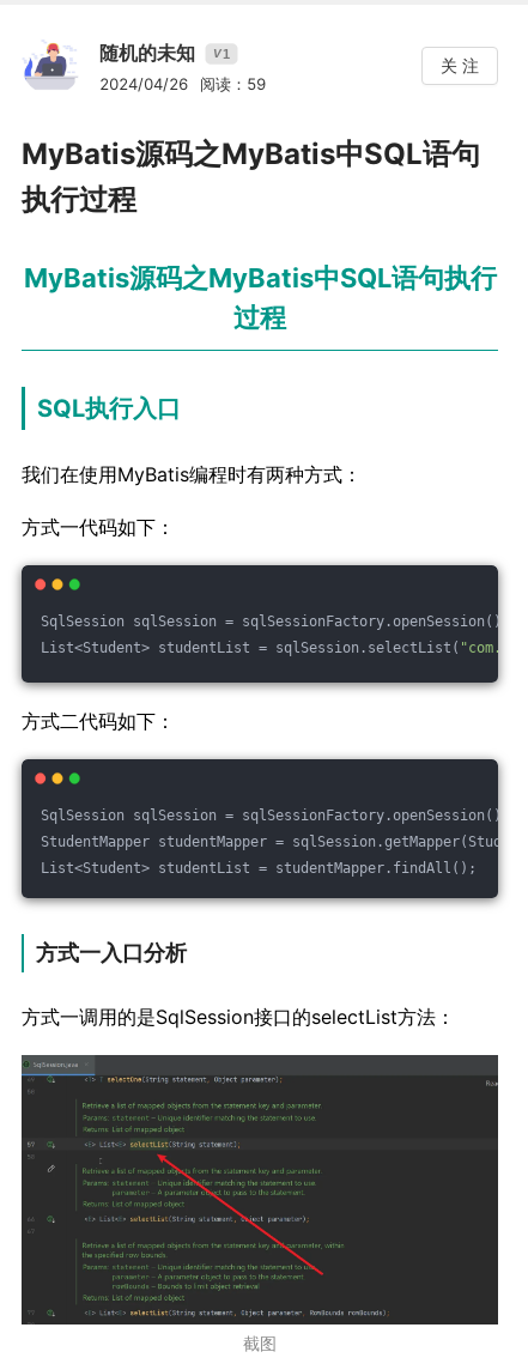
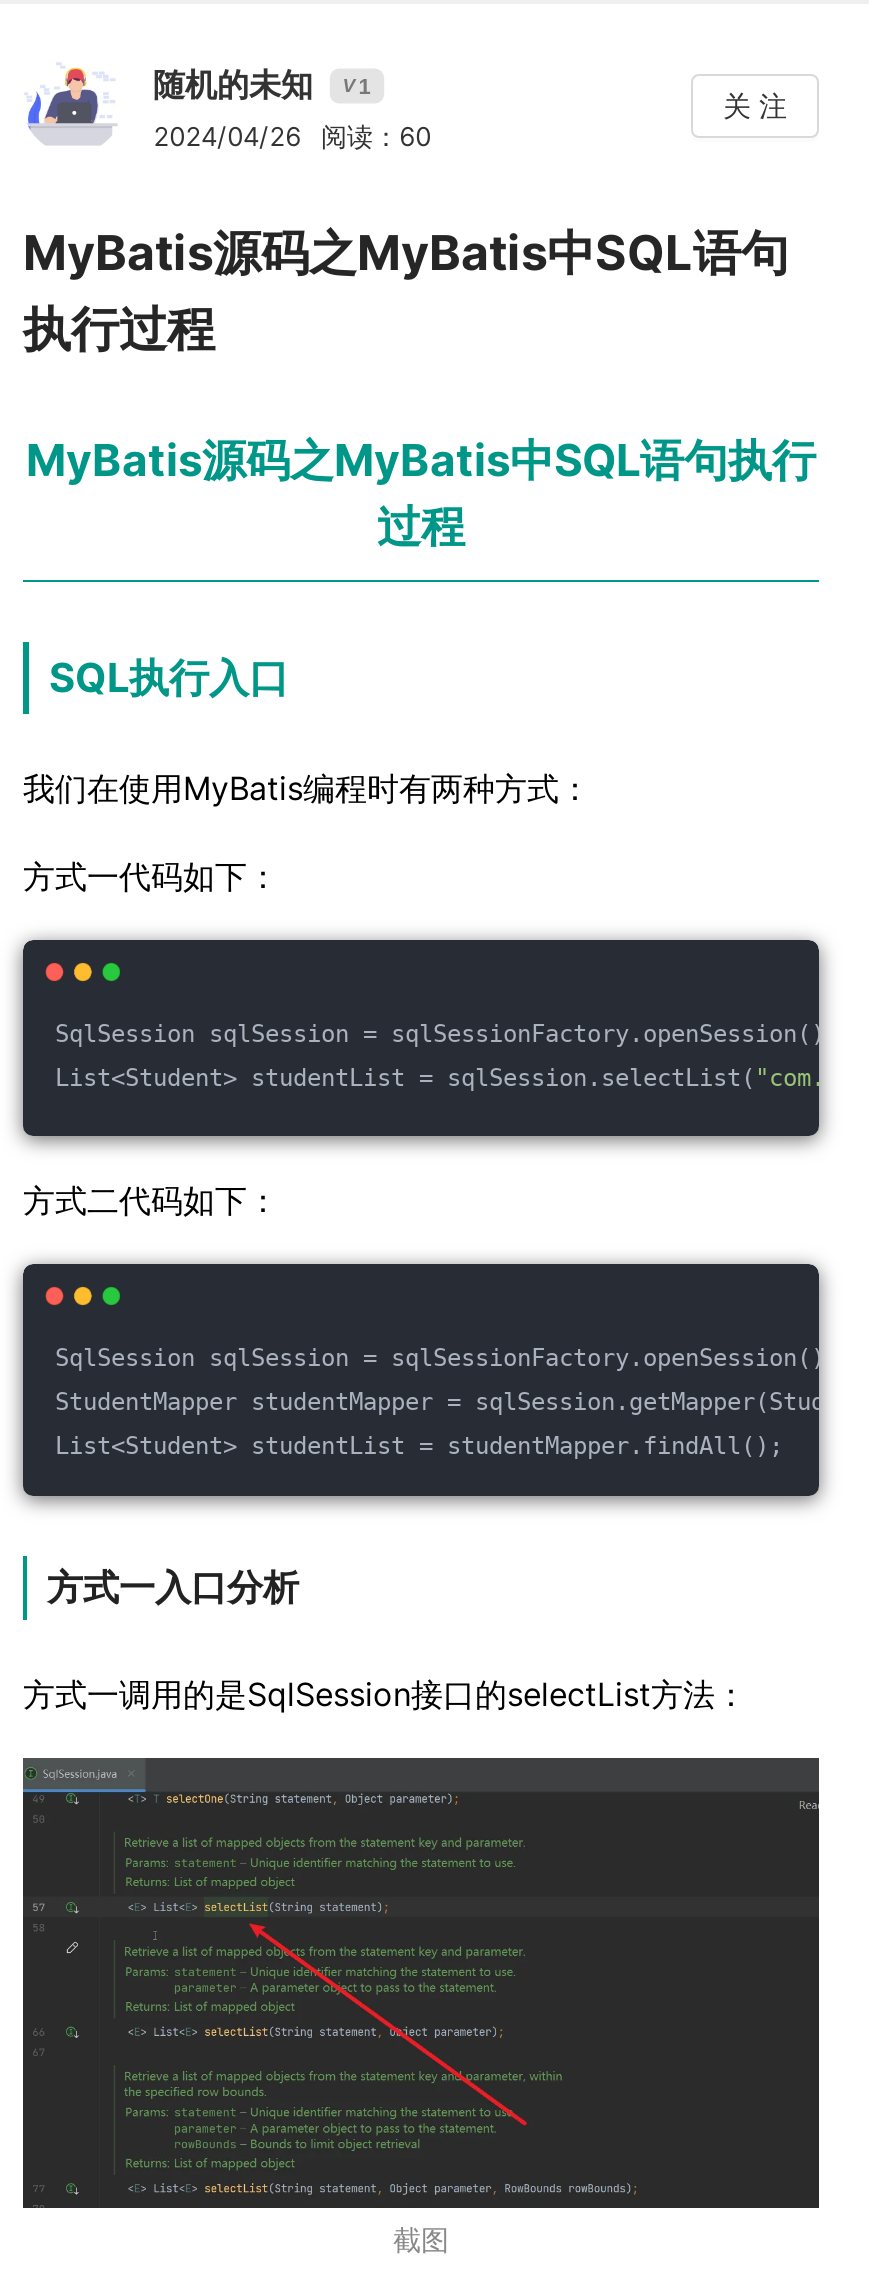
- 2024/04/26 阅读：59
+ 2024/04/26 阅读：60
